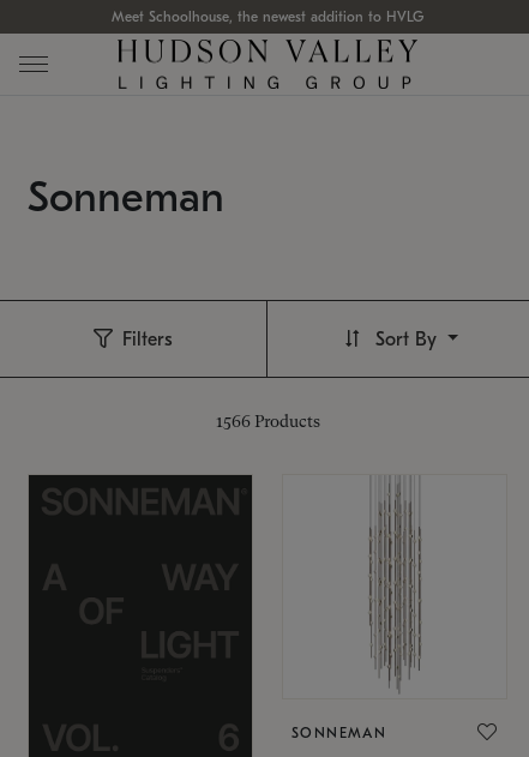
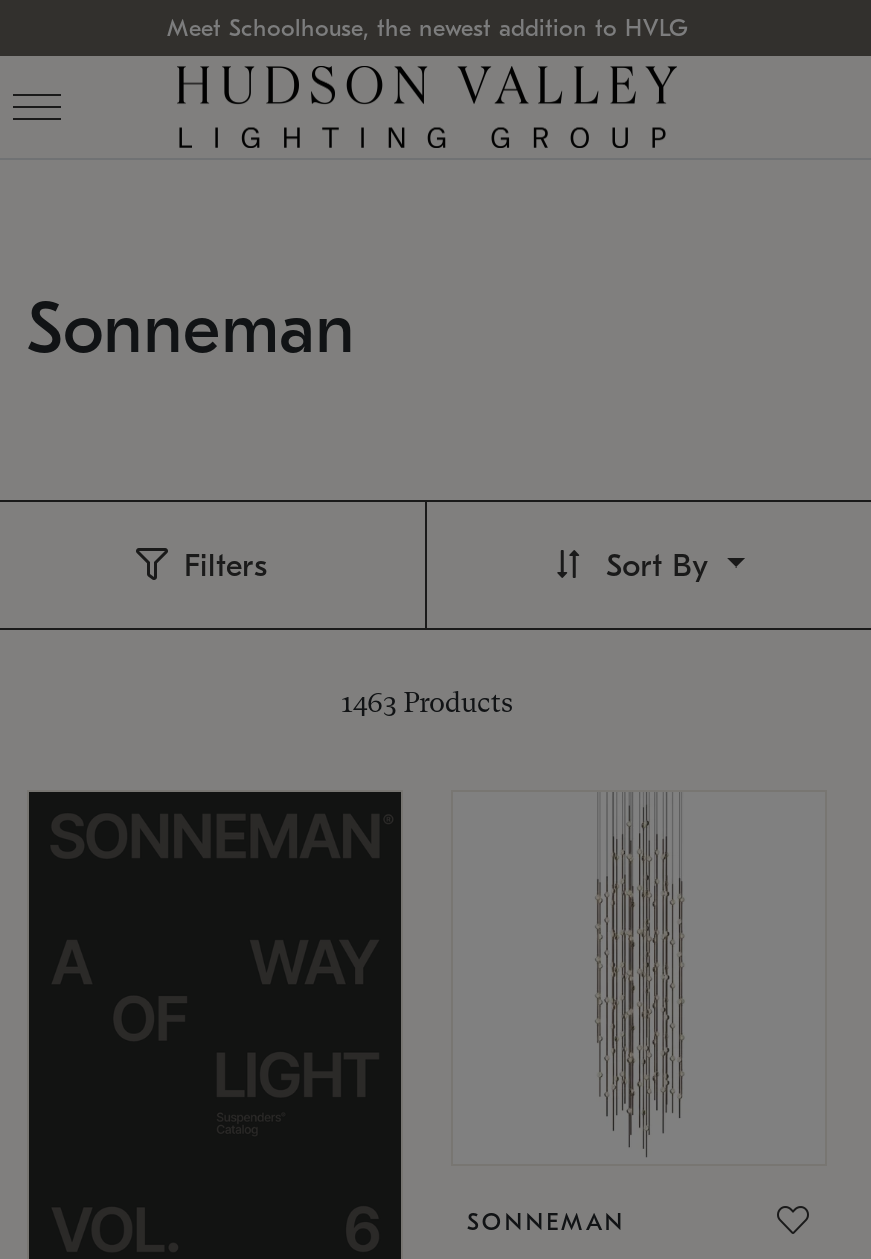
- 1566 Products
+ 1463 Products
